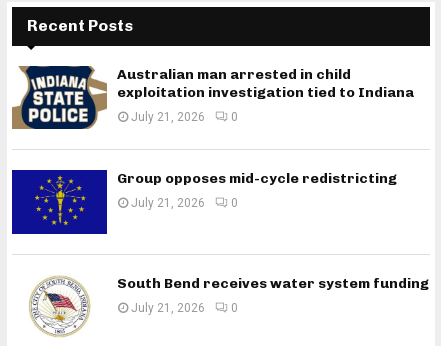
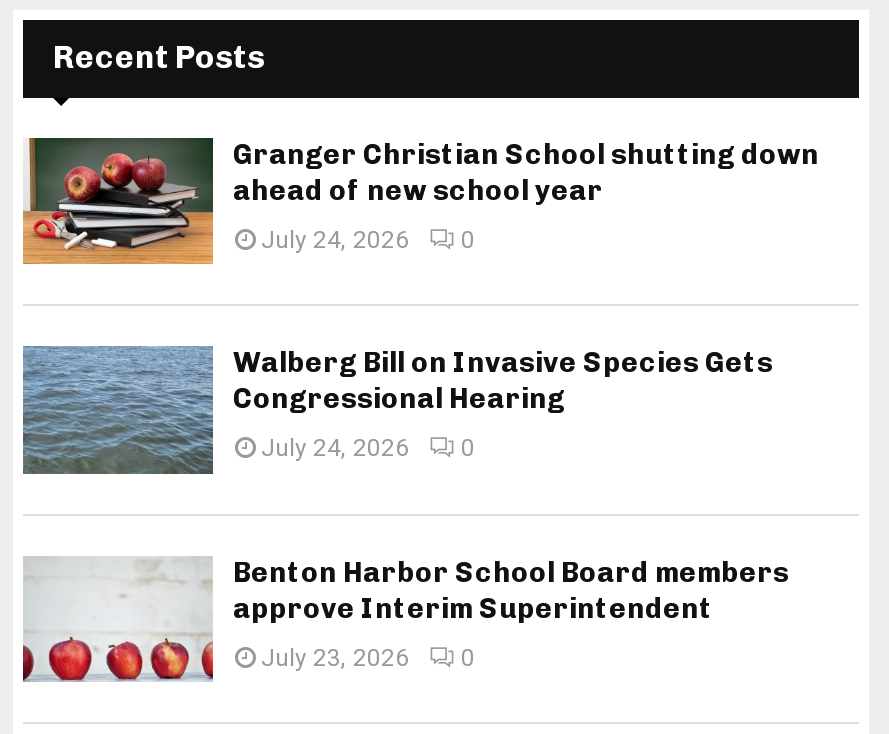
- [image]
- Australian man arrested in child
- exploitation investigation tied to Indiana
+ [image]
+ Granger Christian School shutting down
+ ahead of new school year

- July 21, 2026 0
+ July 24, 2026 0

- [image]
- Group opposes mid-cycle redistricting
+ [image]
+ Walberg Bill on Invasive Species Gets
+ Congressional Hearing

- July 21, 2026 0
+ July 24, 2026 0

- [image]
- South Bend receives water system funding
+ [image]
+ Benton Harbor School Board members
+ approve Interim Superintendent

- July 21, 2026 0
+ July 23, 2026 0
